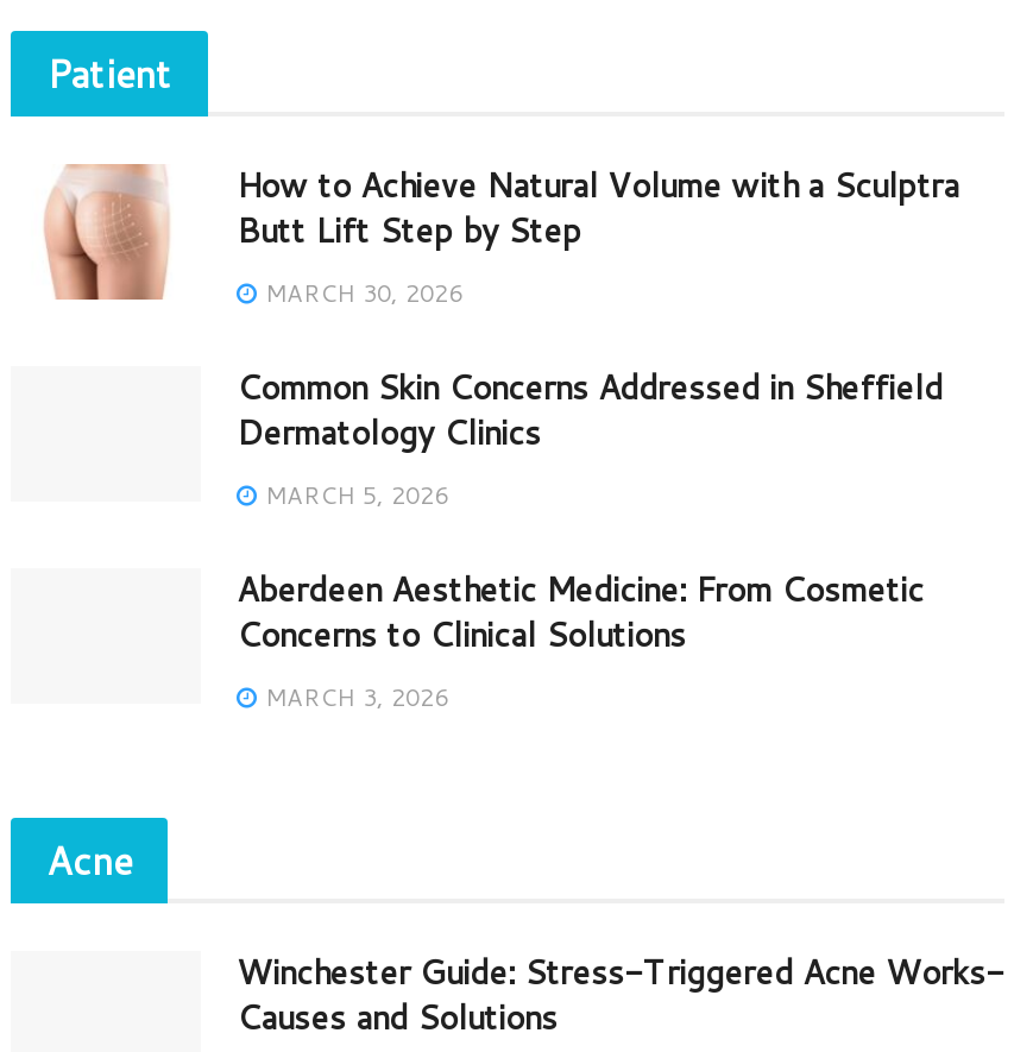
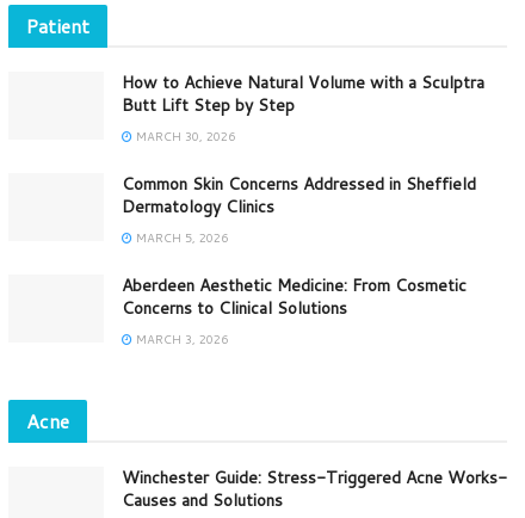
- [image]
